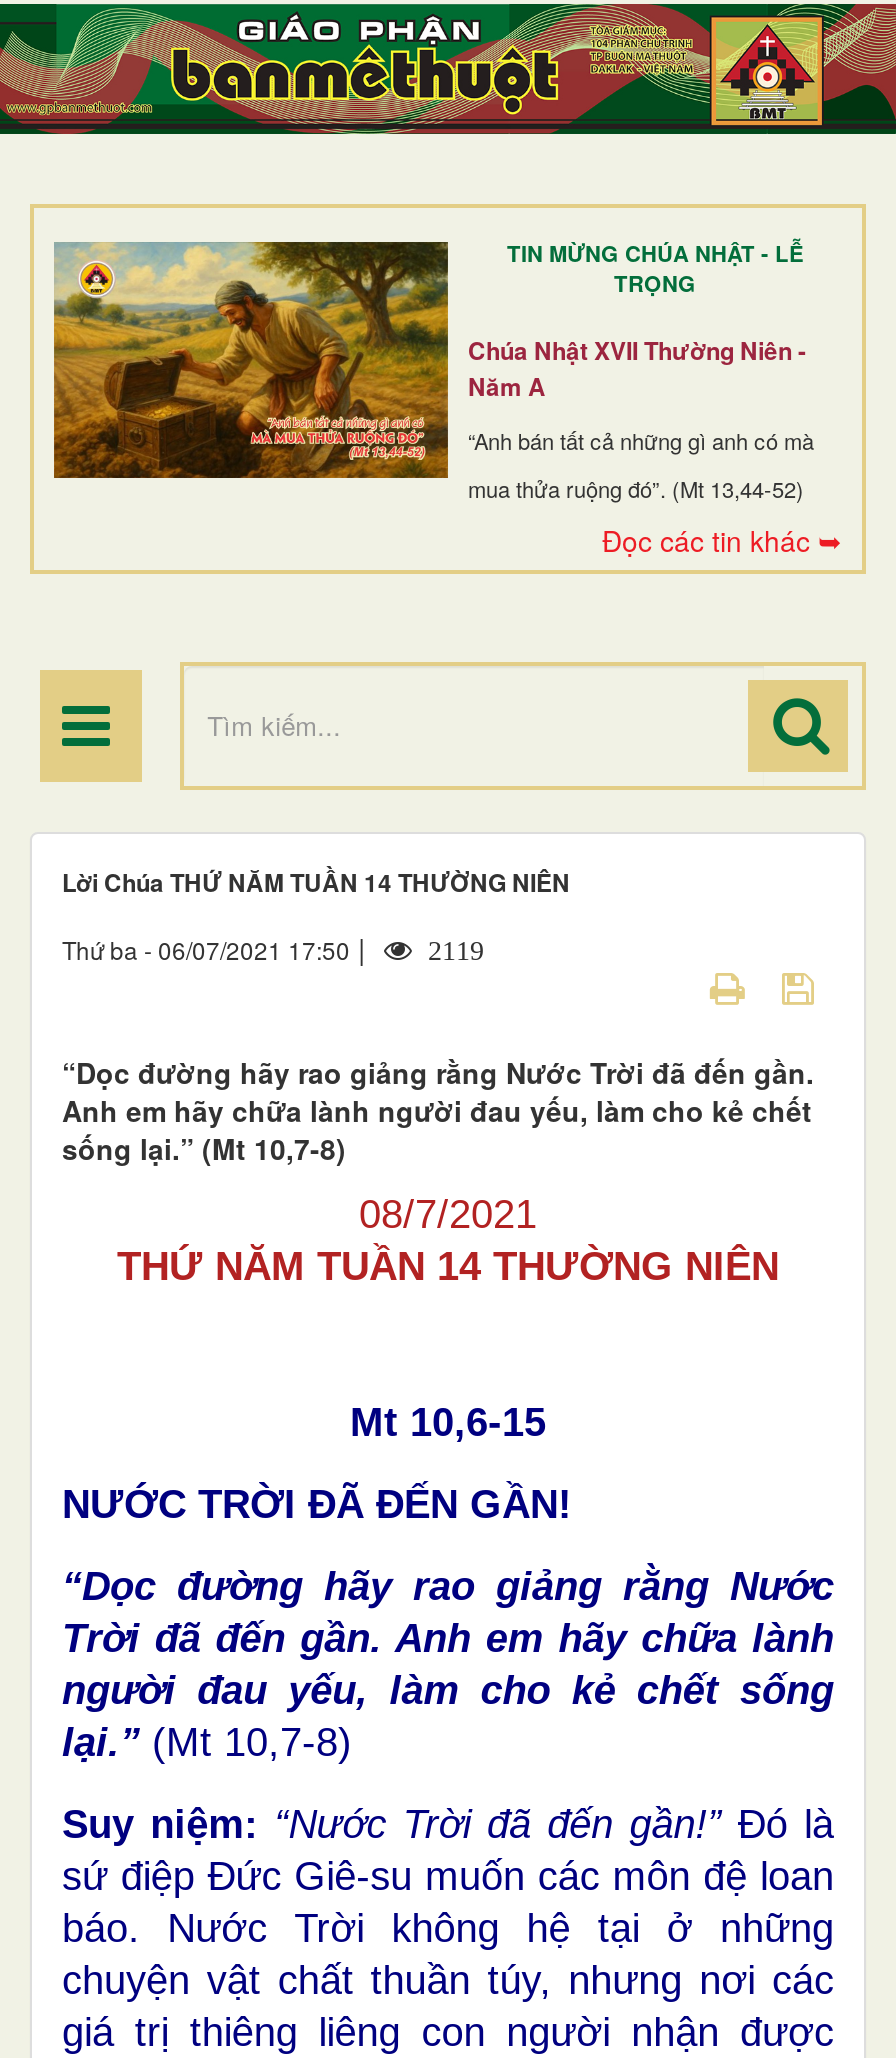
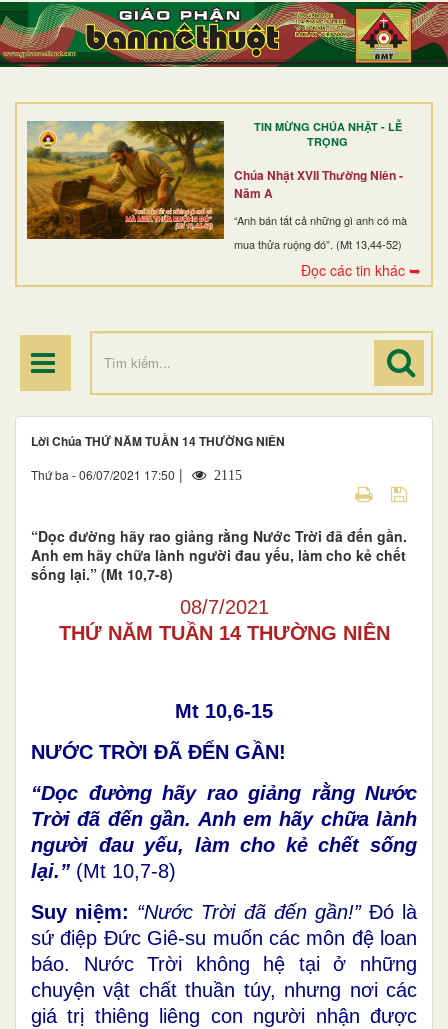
- 2119
+ 2115
